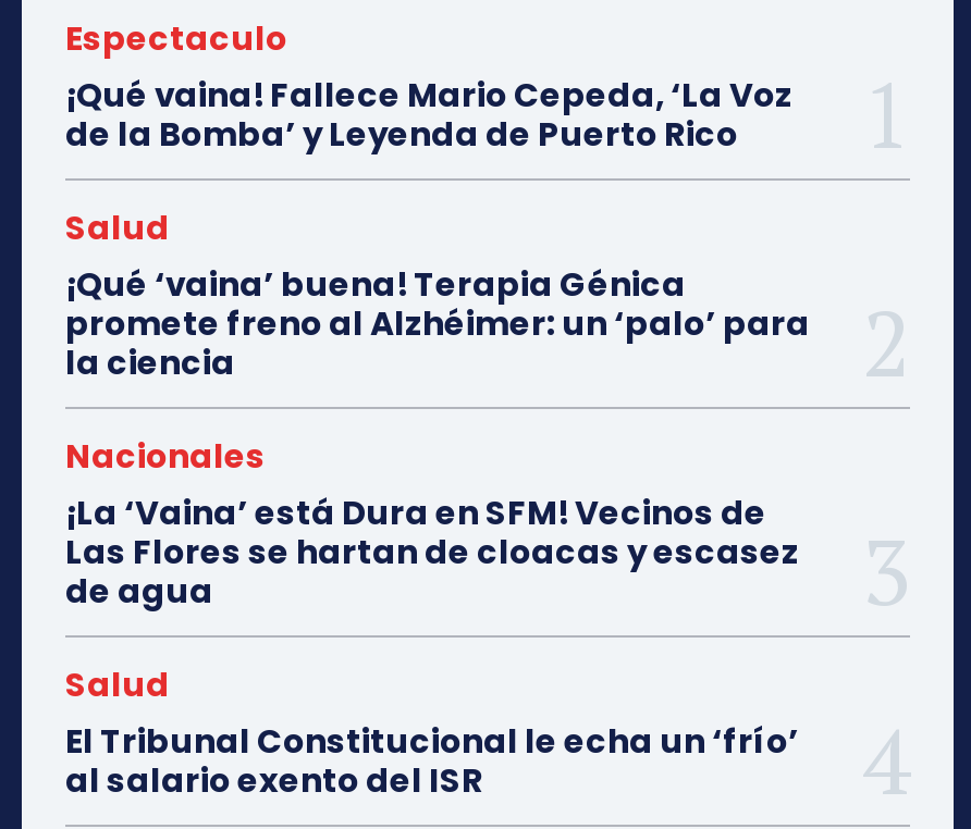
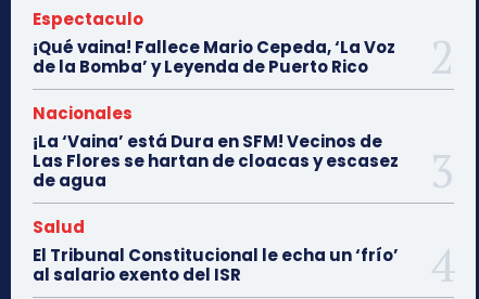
- Salud
- ¡Qué ‘vaina’ buena! Terapia Génica
- promete freno al Alzhéimer: un ‘palo’ para
- la ciencia
